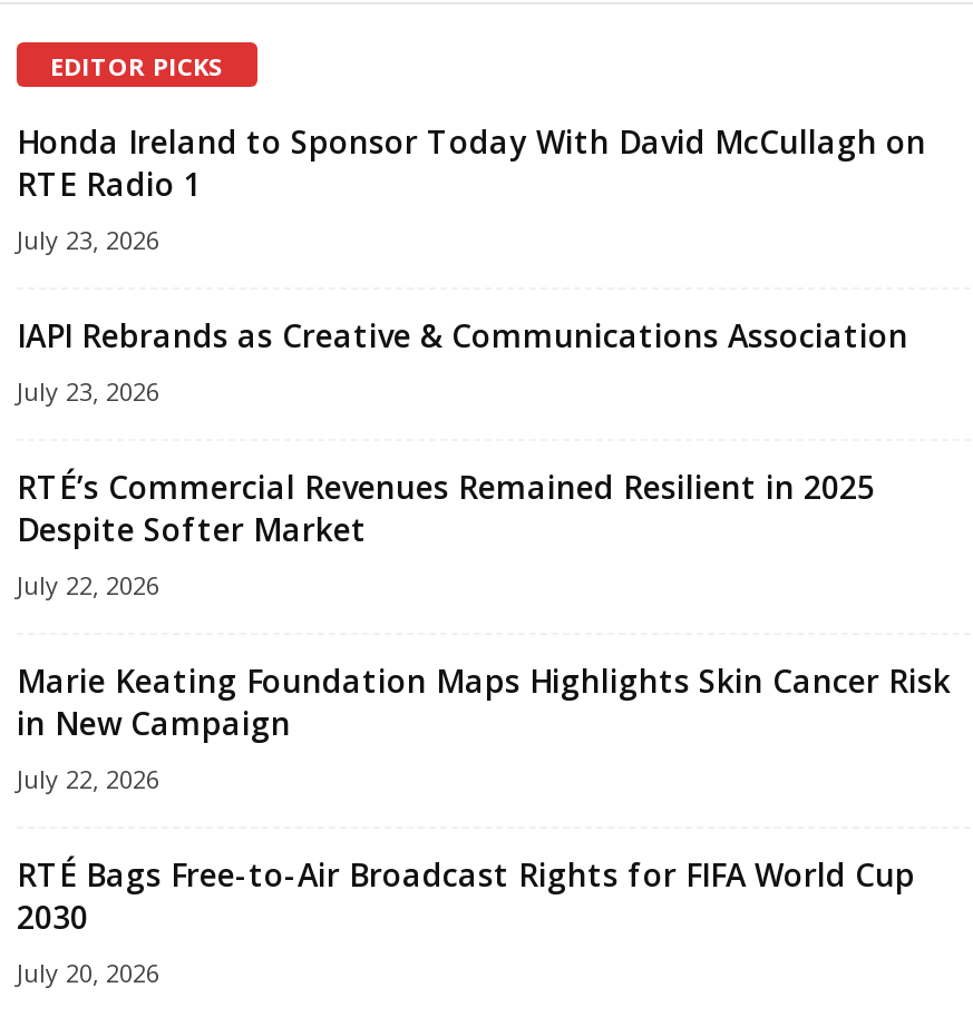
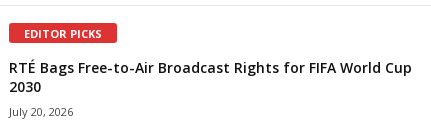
- Honda Ireland to Sponsor Today With David McCullagh on
- RTE Radio 1
- July 23, 2026
- IAPI Rebrands as Creative & Communications Association
- July 23, 2026
- RTÉ’s Commercial Revenues Remained Resilient in 2025
- Despite Softer Market
- July 22, 2026
- Marie Keating Foundation Maps Highlights Skin Cancer Risk
- in New Campaign
- July 22, 2026
